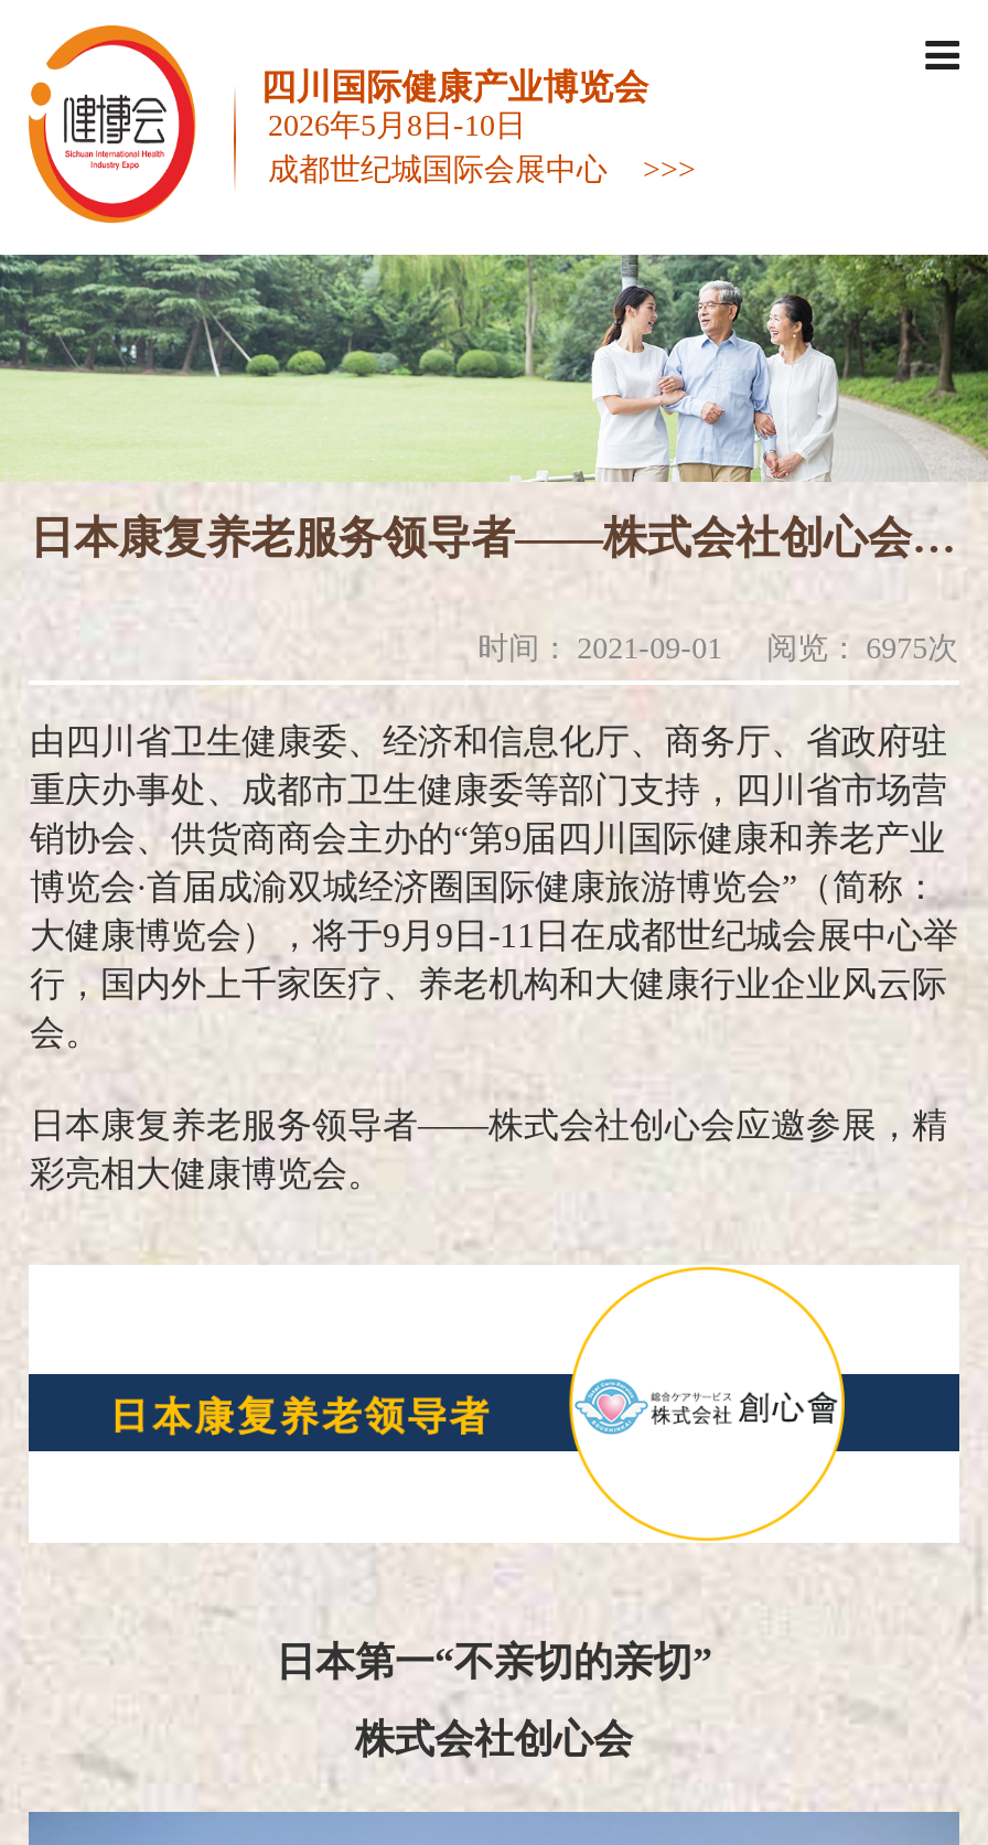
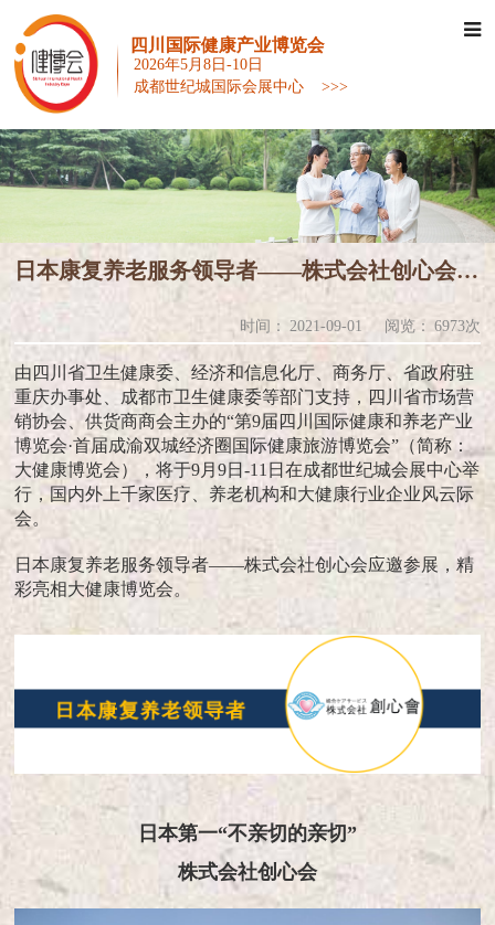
- 时间： 2021-09-01 阅览： 6975次
+ 时间： 2021-09-01 阅览： 6973次
